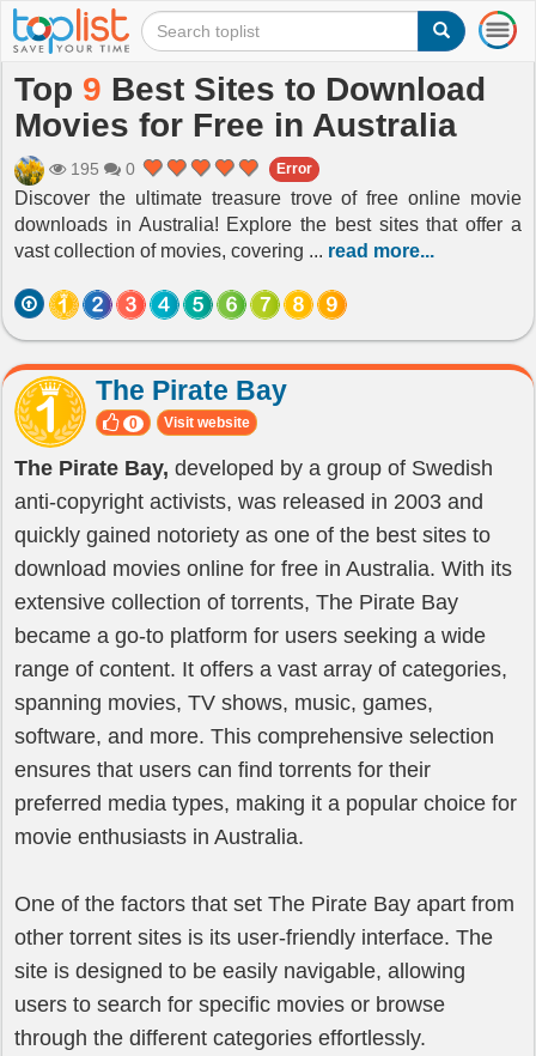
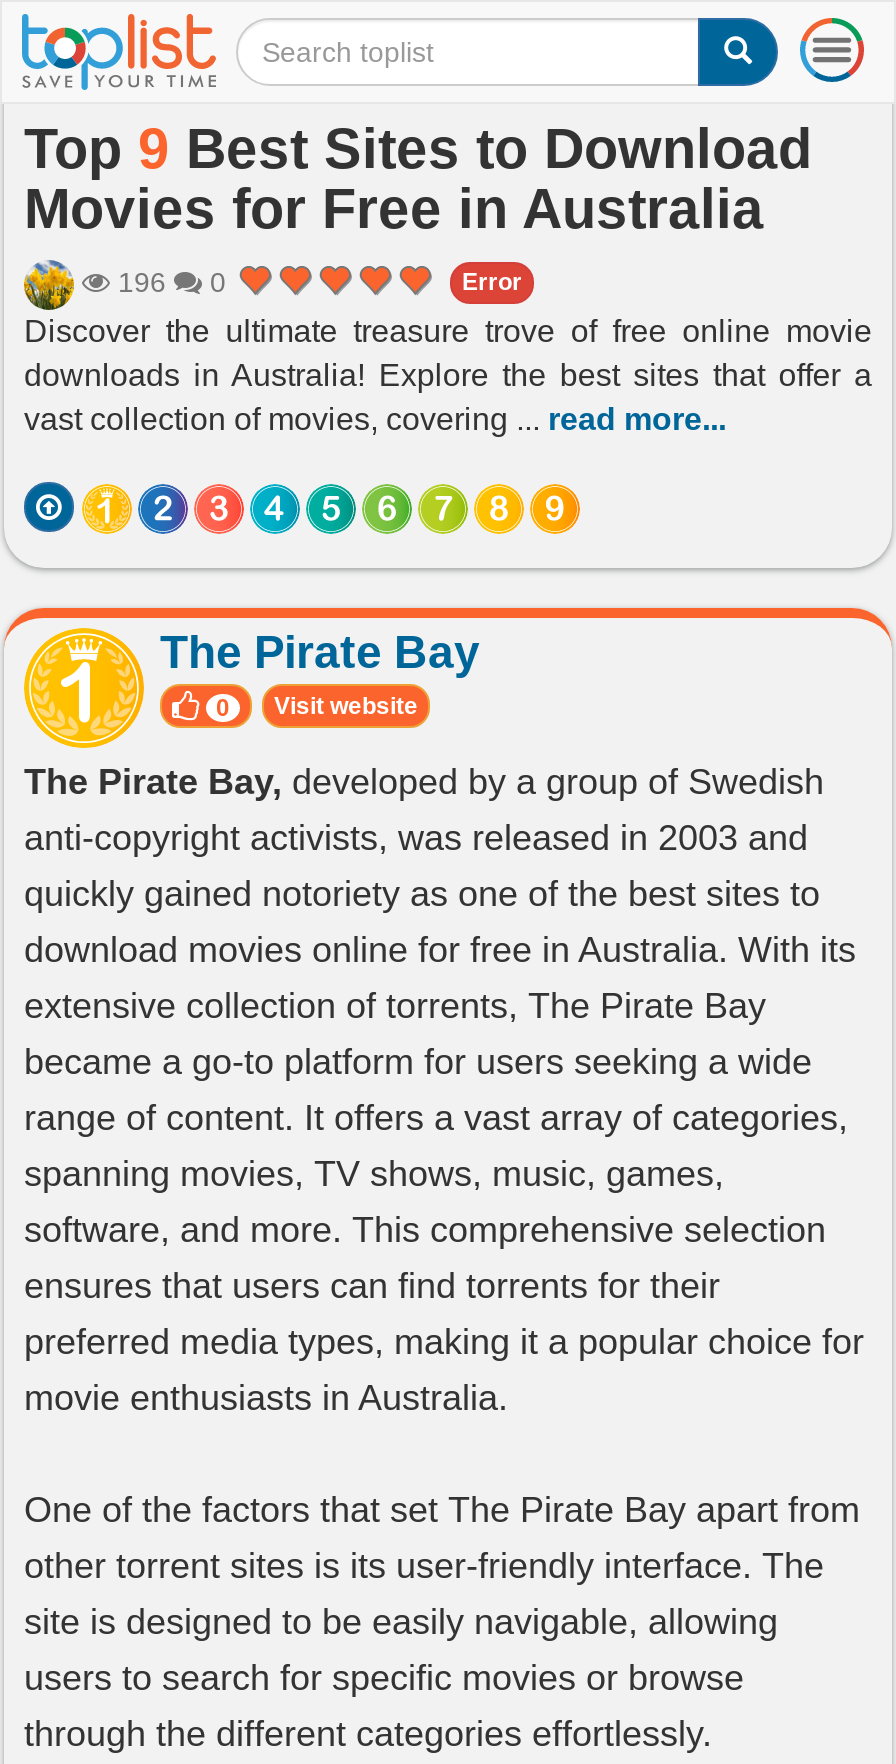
- 195 0
+ 196 0
